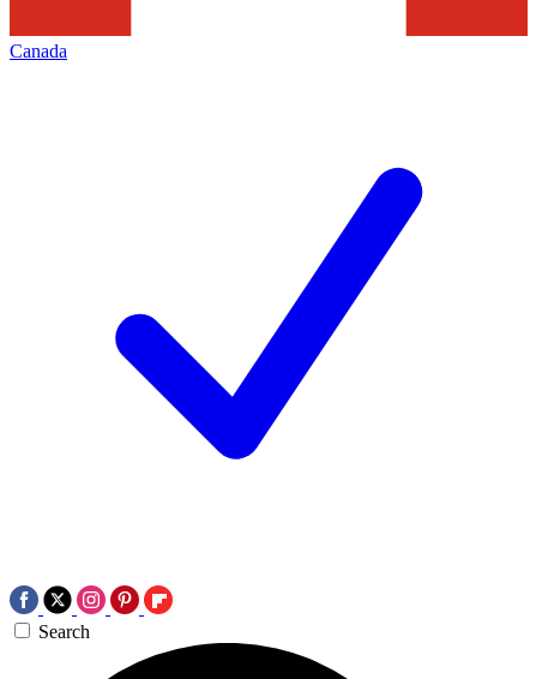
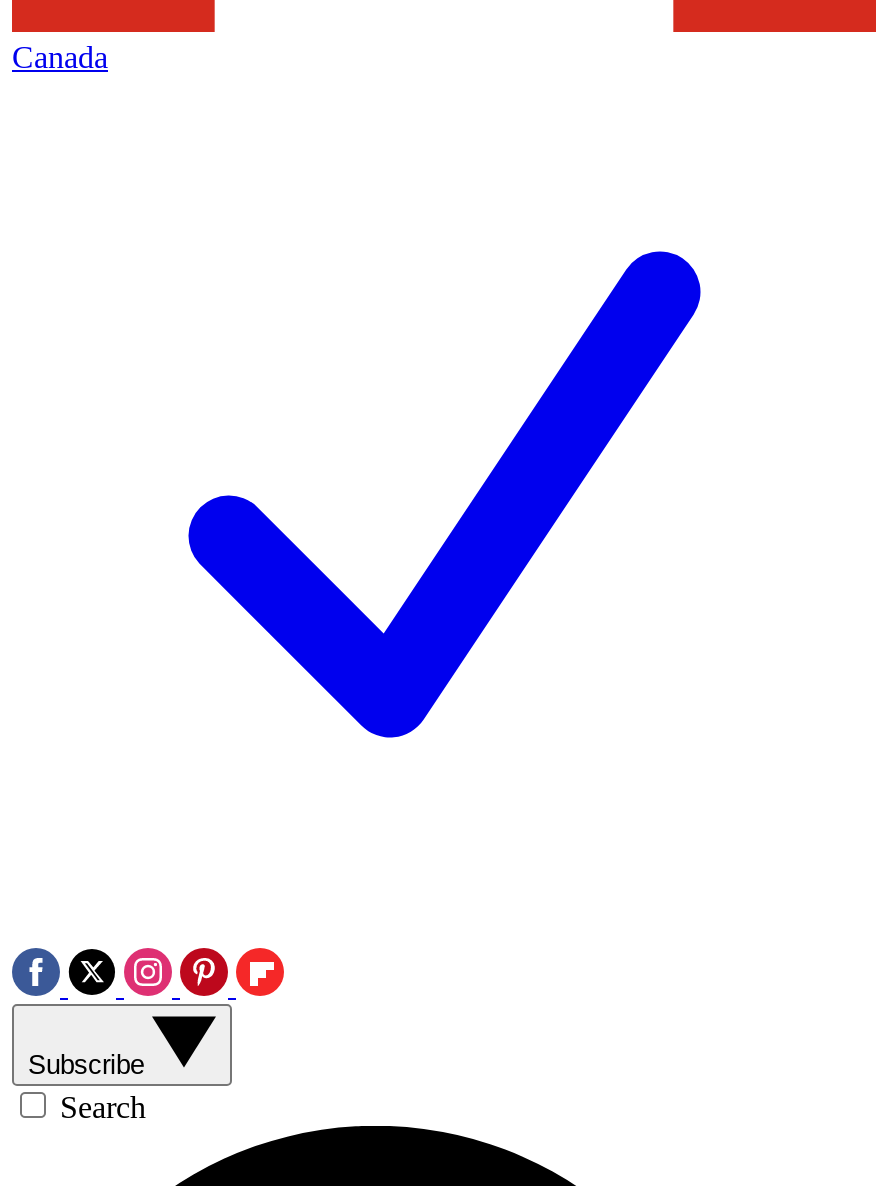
+ Subscribe
